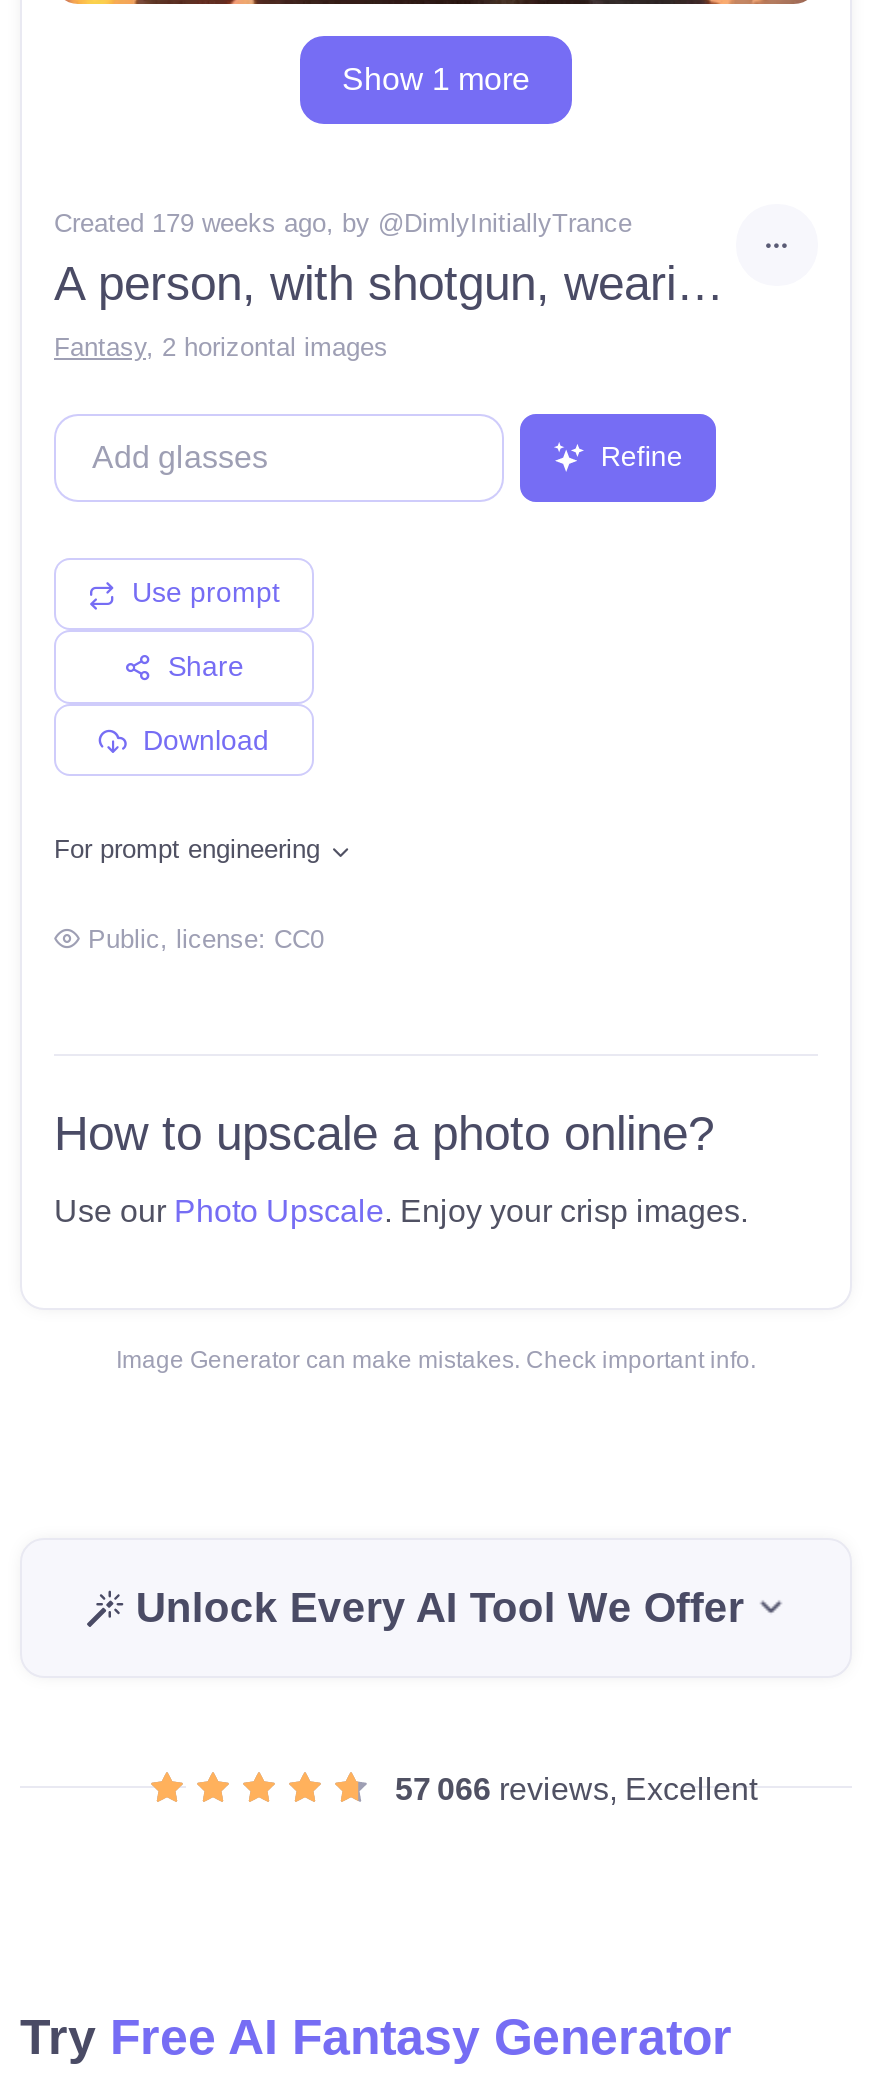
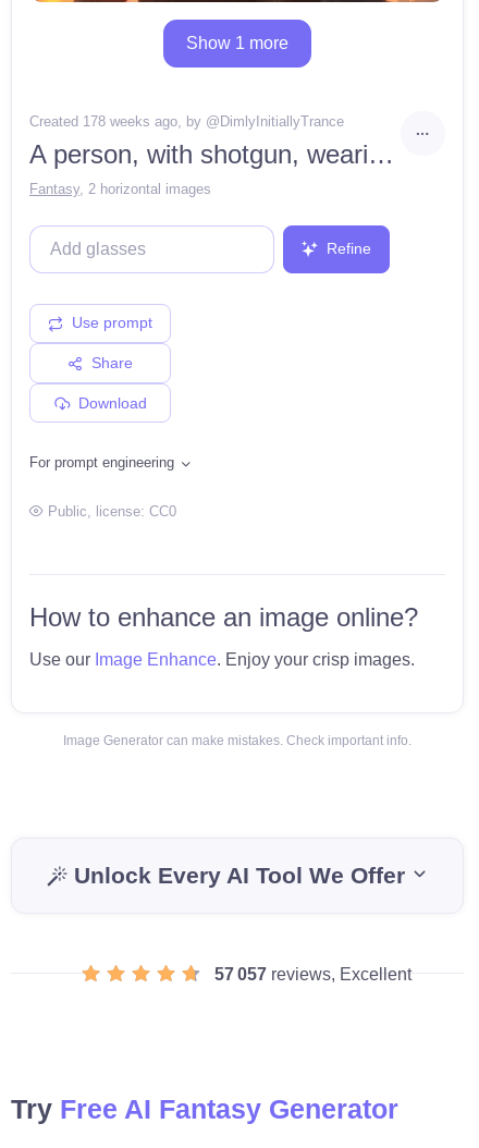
- Created 179 weeks ago, by @DimlyInitiallyTrance
+ Created 178 weeks ago, by @DimlyInitiallyTrance

- How to upscale a photo online?
+ How to enhance an image online?

- Use our Photo Upscale. Enjoy your crisp images.
+ Use our Image Enhance. Enjoy your crisp images.

- 57 066 reviews, Excellent
+ 57 057 reviews, Excellent
